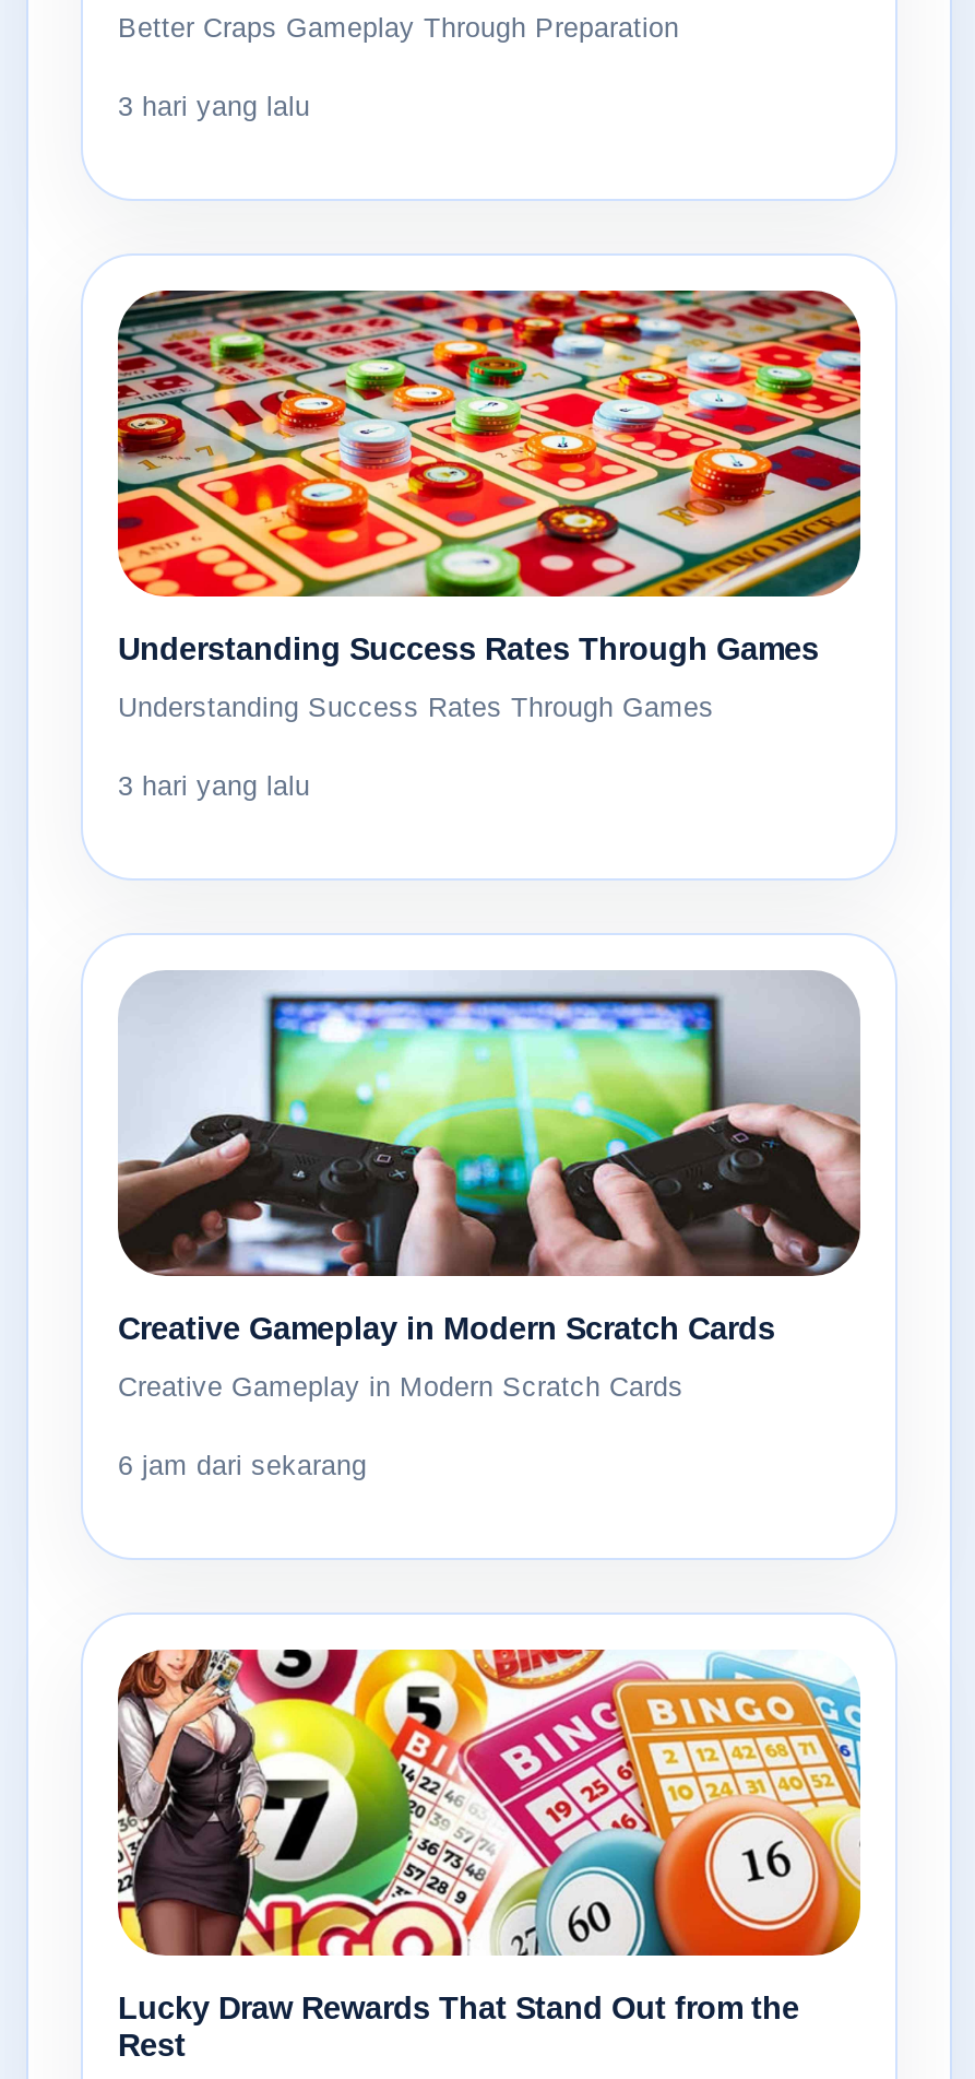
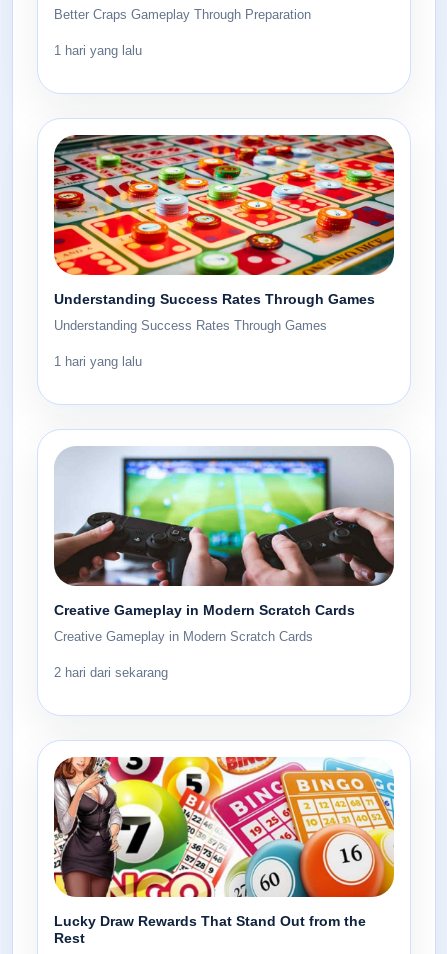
- 3 hari yang lalu
+ 1 hari yang lalu

- 3 hari yang lalu
+ 1 hari yang lalu

- 6 jam dari sekarang
+ 2 hari dari sekarang
